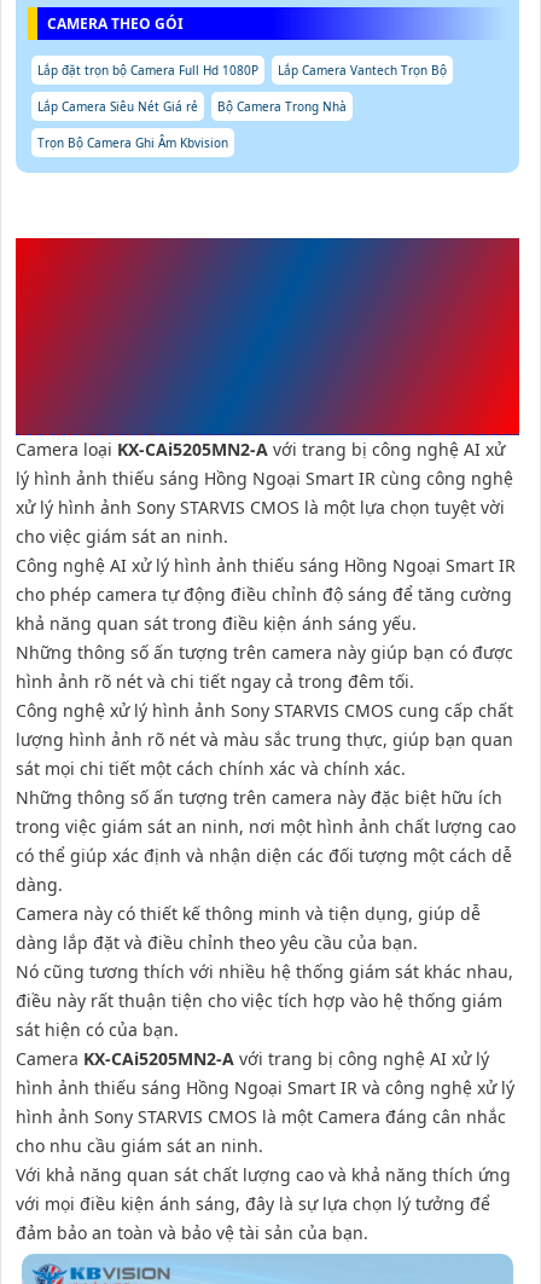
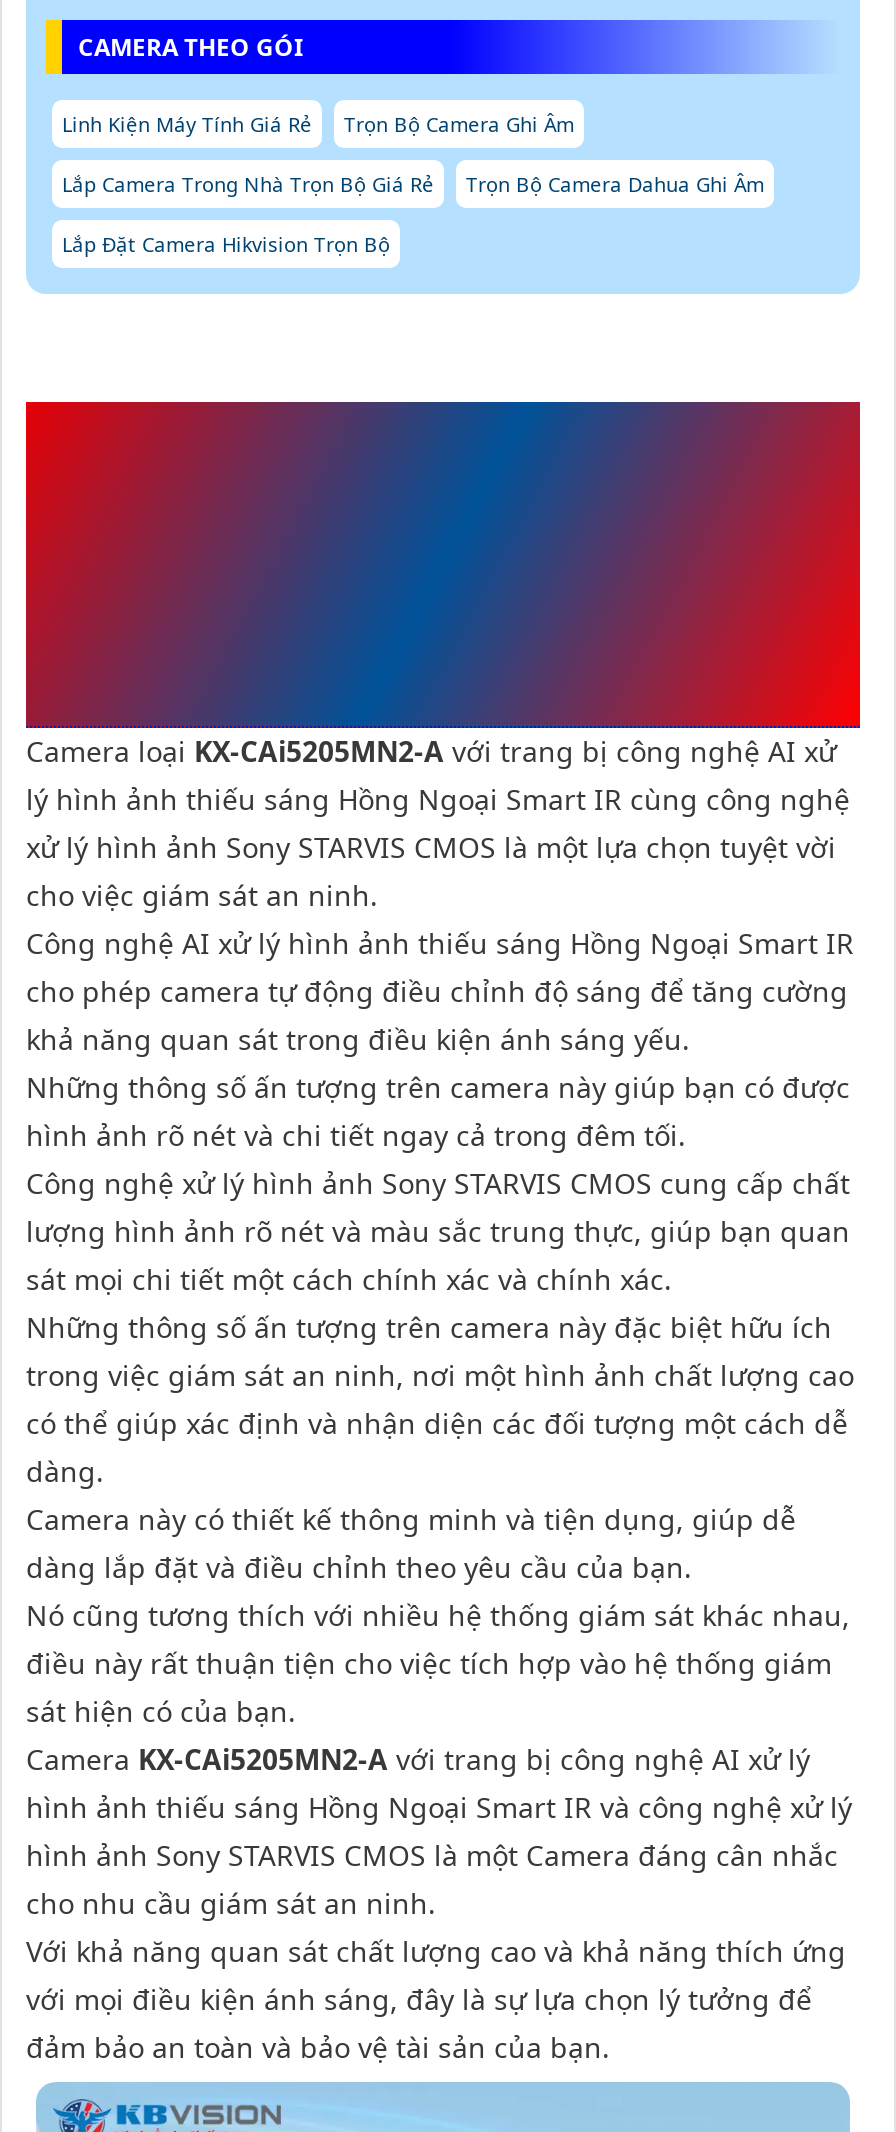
- Lắp đặt trọn bộ Camera Full Hd 1080P
- Lắp Camera Vantech Trọn Bộ
+ Linh Kiện Máy Tính Giá Rẻ
+ Trọn Bộ Camera Ghi Âm

- Lắp Camera Siêu Nét Giá rẻ
- Bộ Camera Trong Nhà
+ Lắp Camera Trong Nhà Trọn Bộ Giá Rẻ
+ Trọn Bộ Camera Dahua Ghi Âm

- Trọn Bộ Camera Ghi Âm Kbvision
+ Lắp Đặt Camera Hikvision Trọn Bộ
